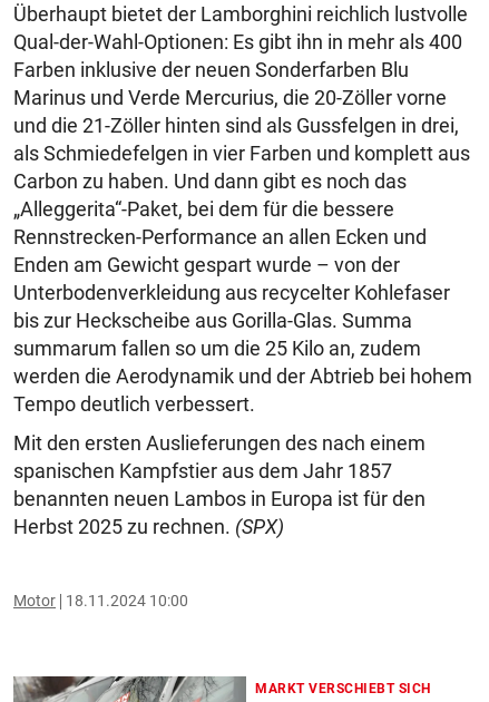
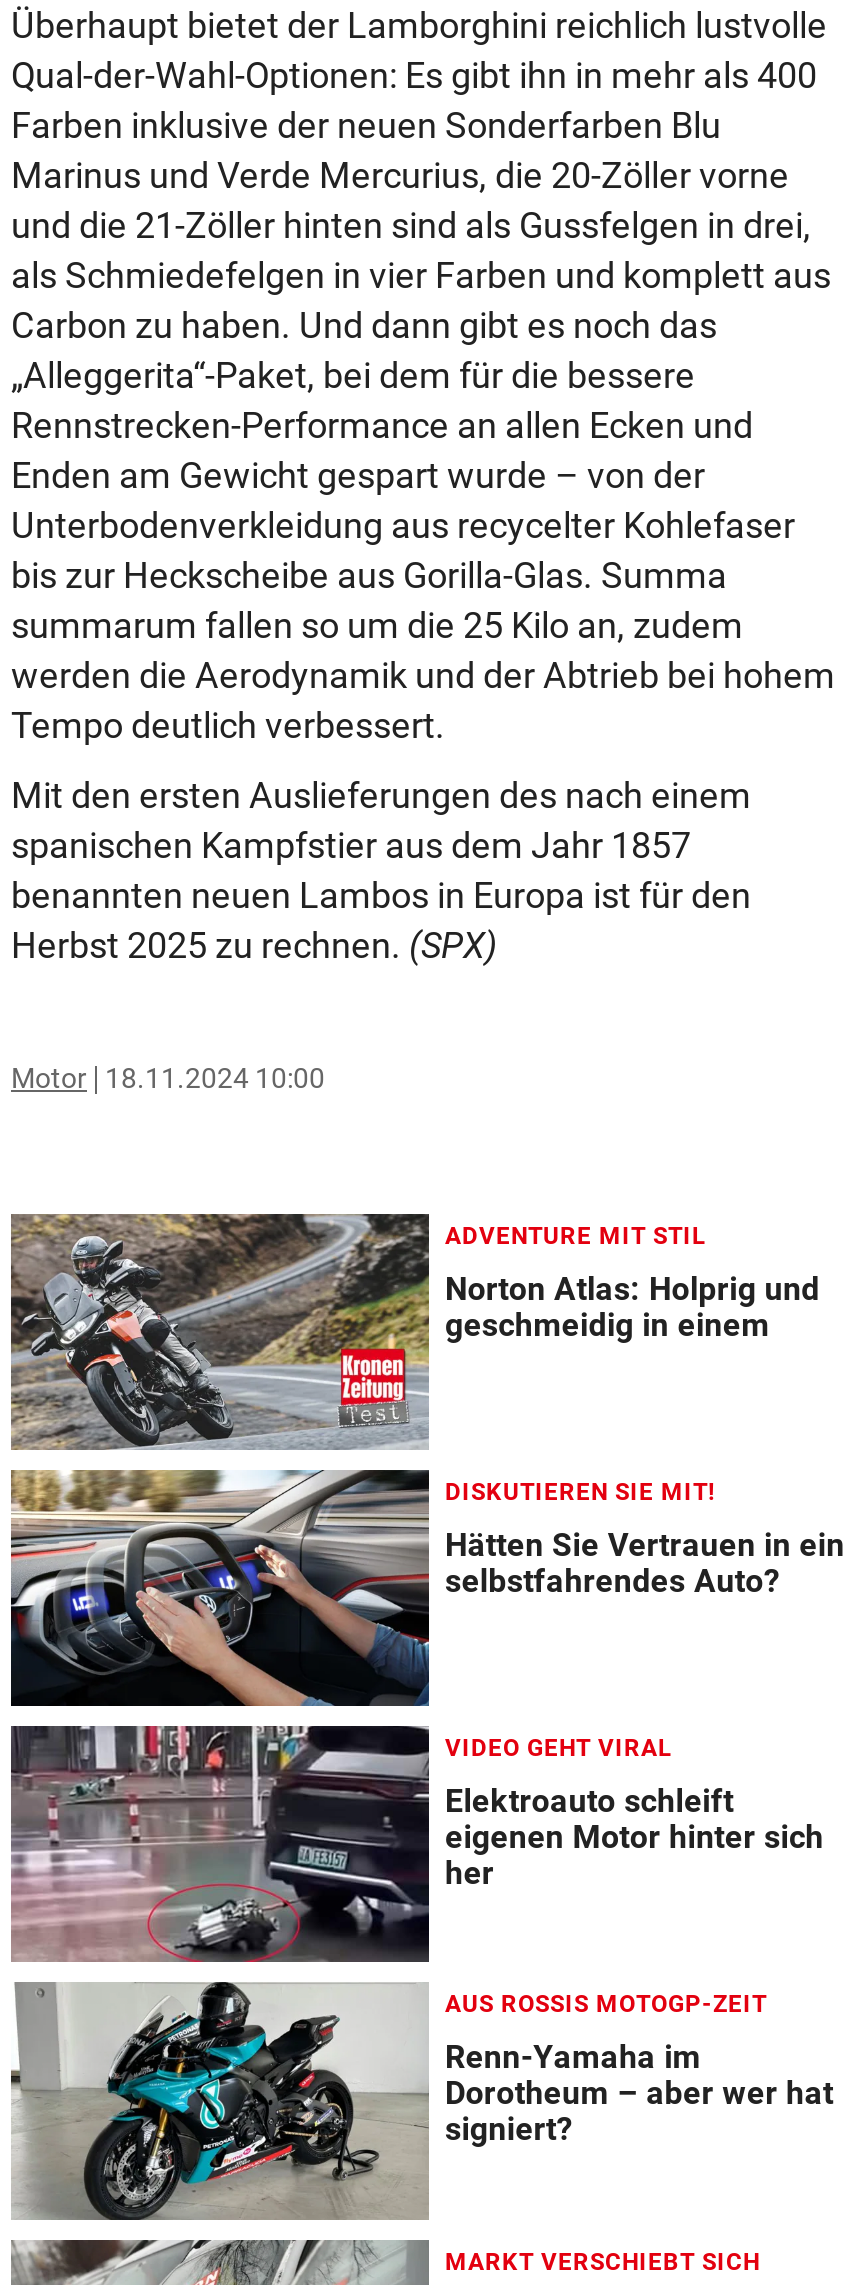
+ [image]
+ ADVENTURE MIT STIL
+ Norton Atlas: Holprig und
+ geschmeidig in einem

+ [image]
+ DISKUTIEREN SIE MIT!
+ Hätten Sie Vertrauen in ein
+ selbstfahrendes Auto?

+ [image]
+ VIDEO GEHT VIRAL
+ Elektroauto schleift
+ eigenen Motor hinter sich
+ her

+ [image]
+ AUS ROSSIS MOTOGP-ZEIT
+ Renn-Yamaha im
+ Dorotheum – aber wer hat
+ signiert?
